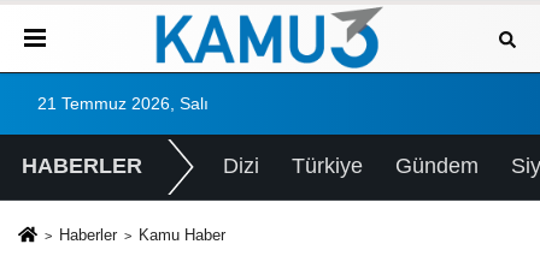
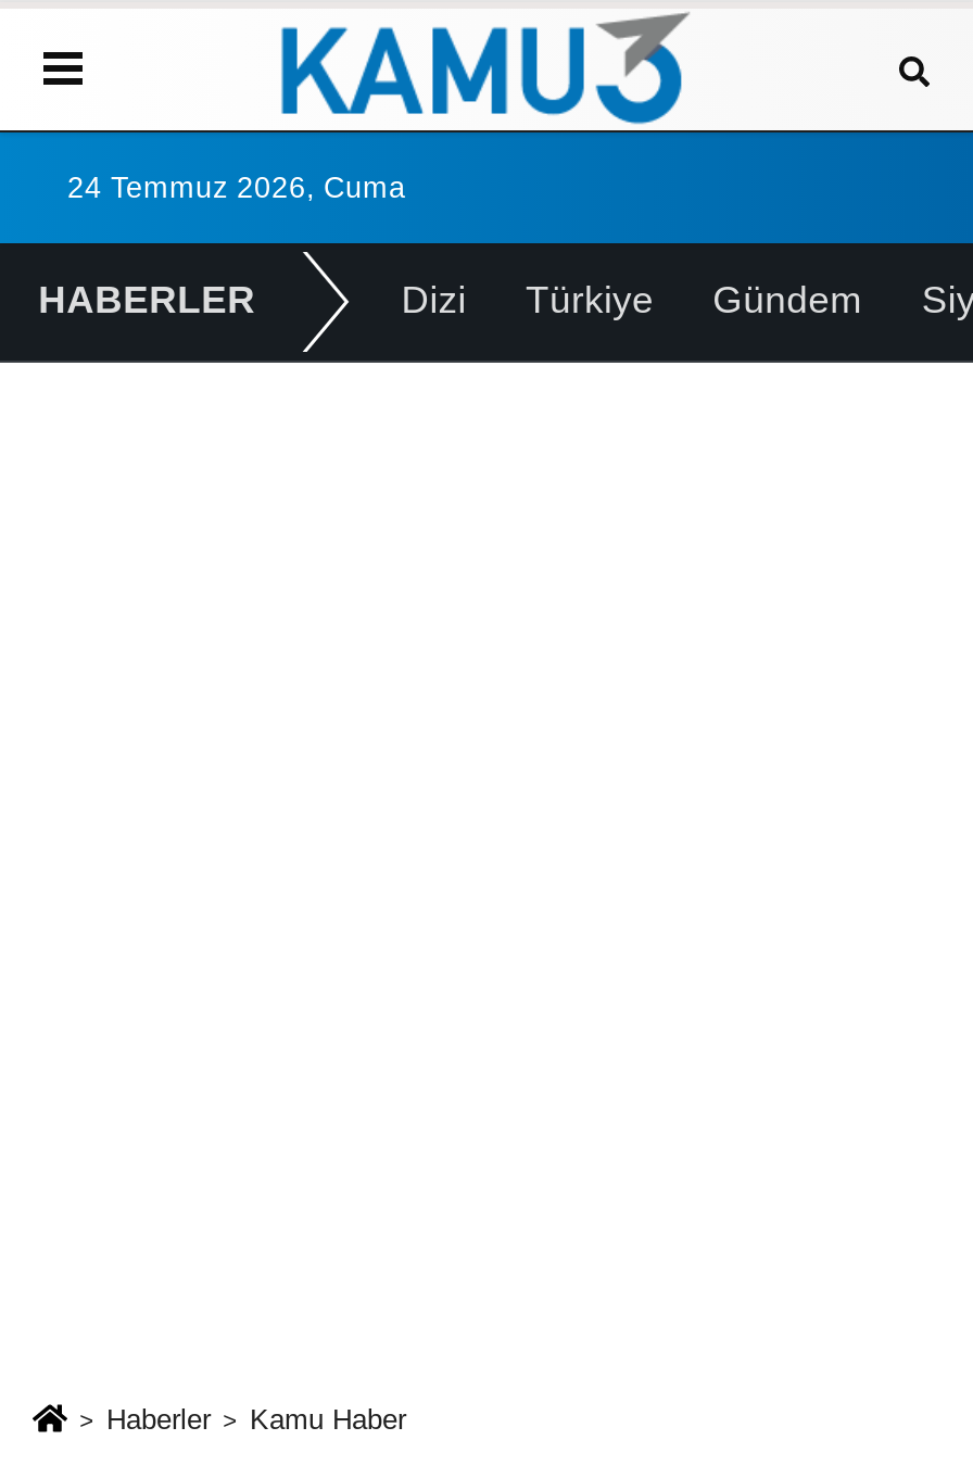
- 21 Temmuz 2026, Salı
+ 24 Temmuz 2026, Cuma
